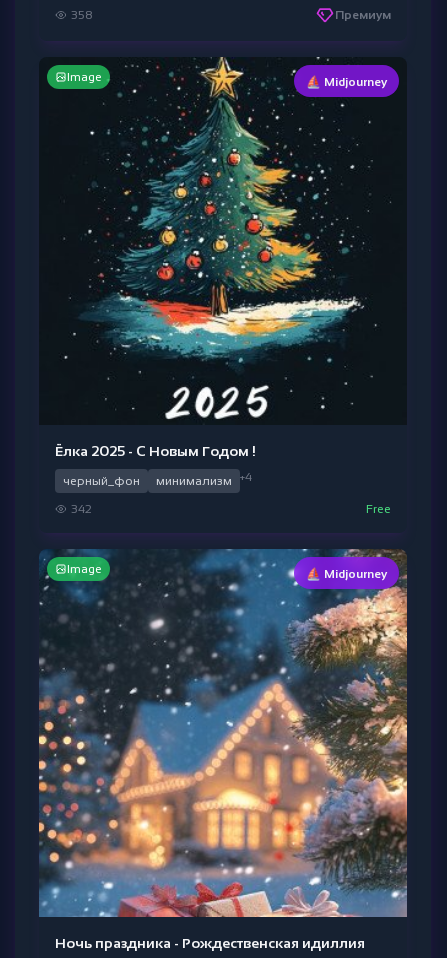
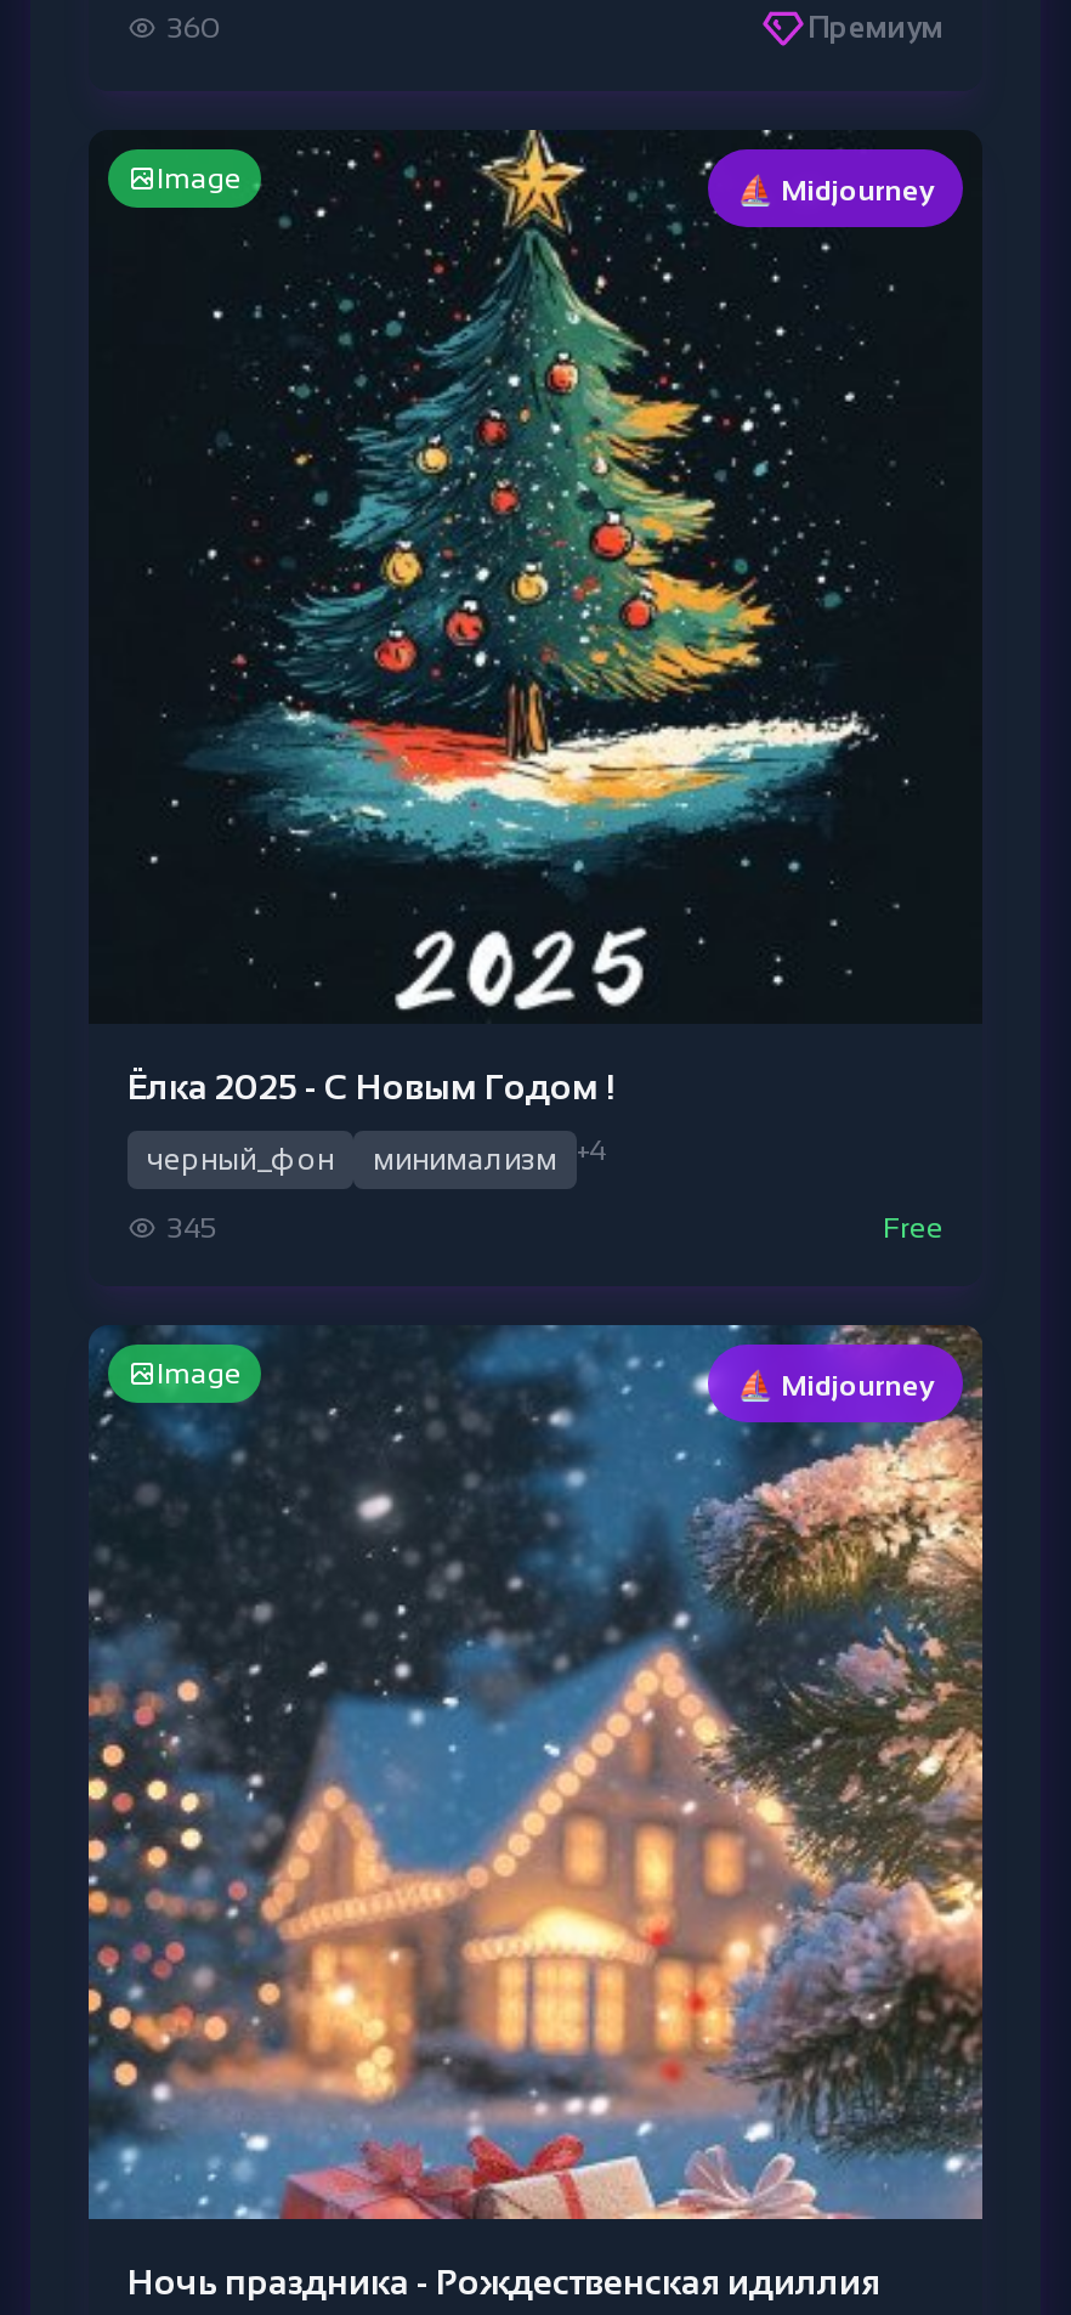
- 358
+ 360

- 342
+ 345
